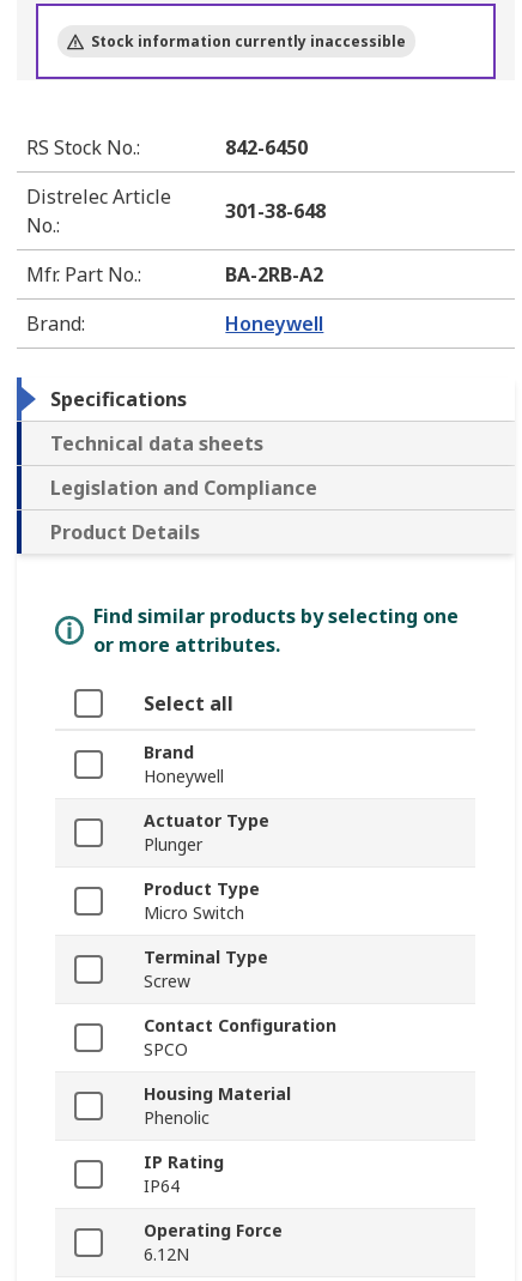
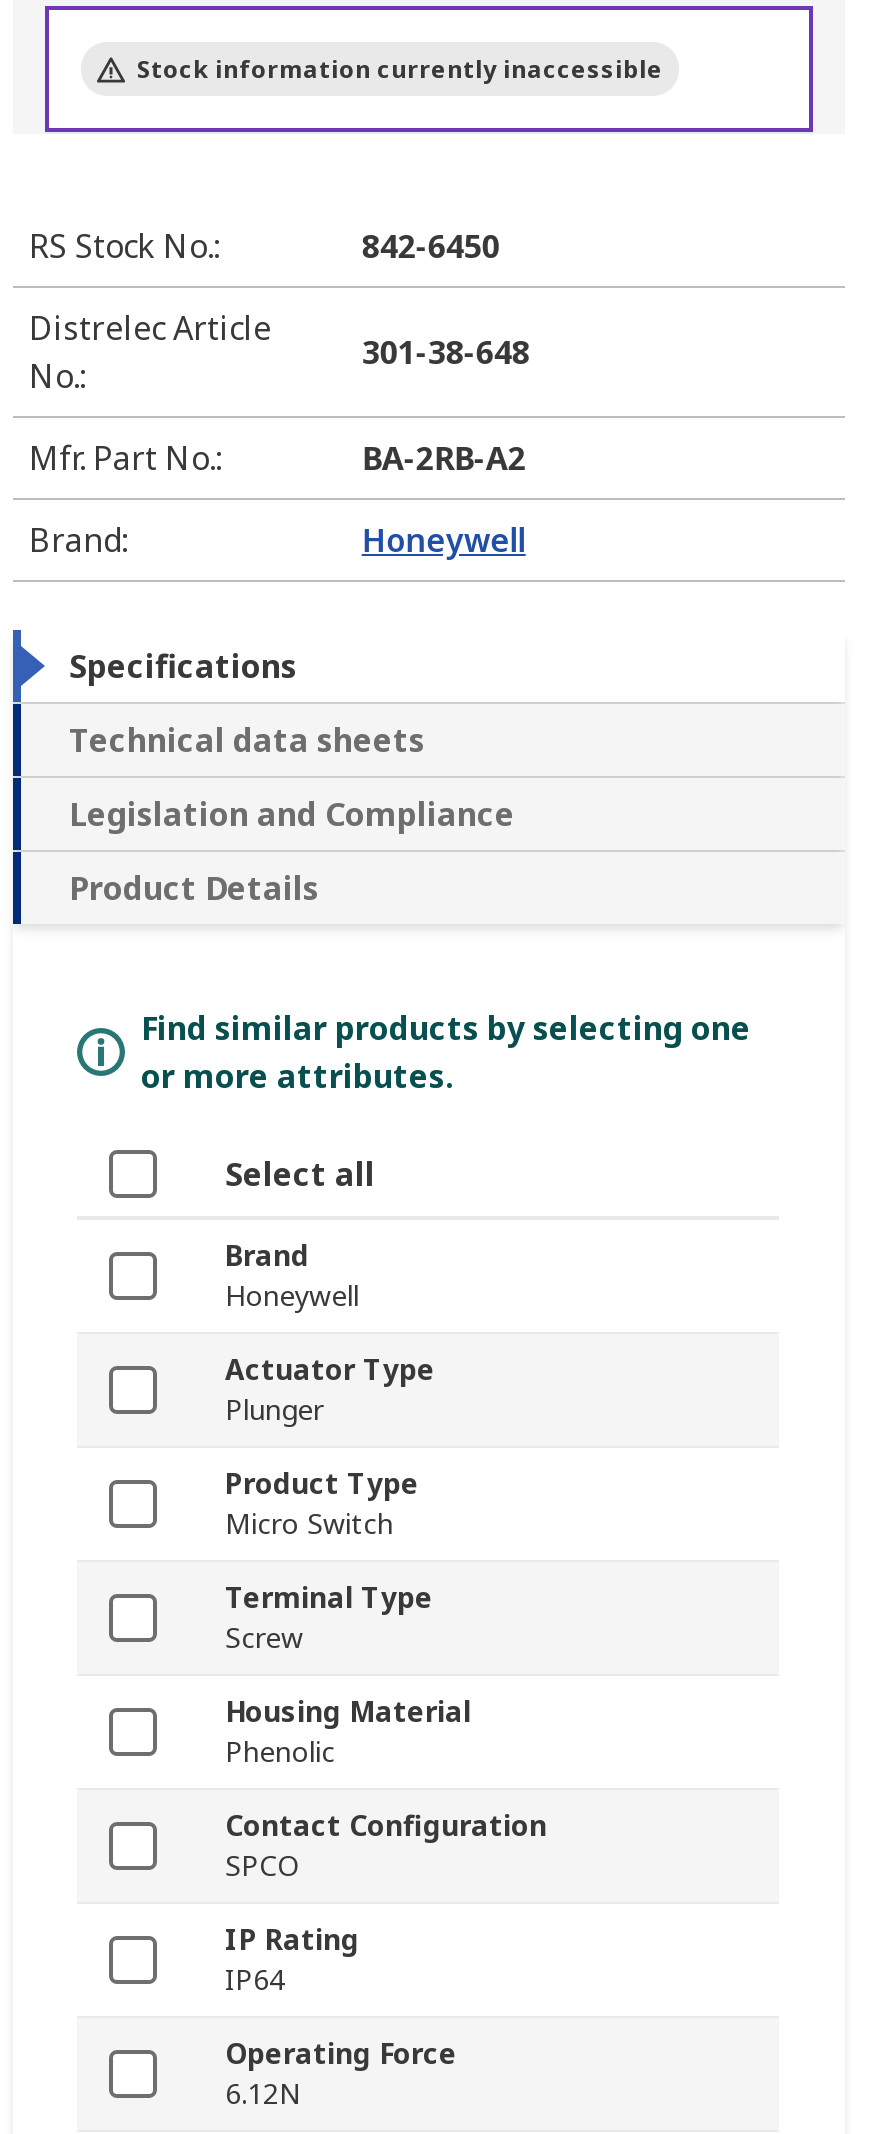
moved down: Contact Configuration | SPCO

moved up: Housing Material | Phenolic
